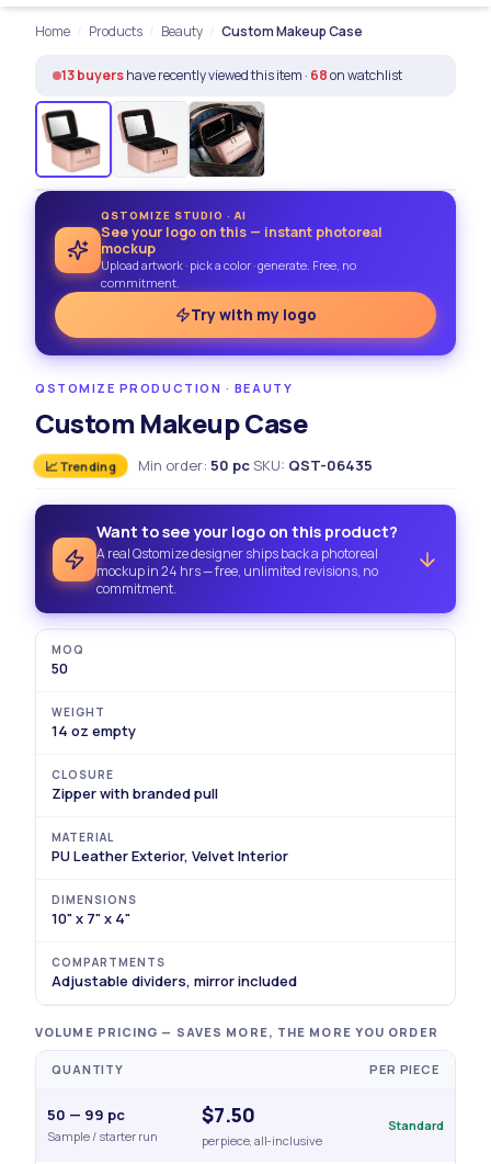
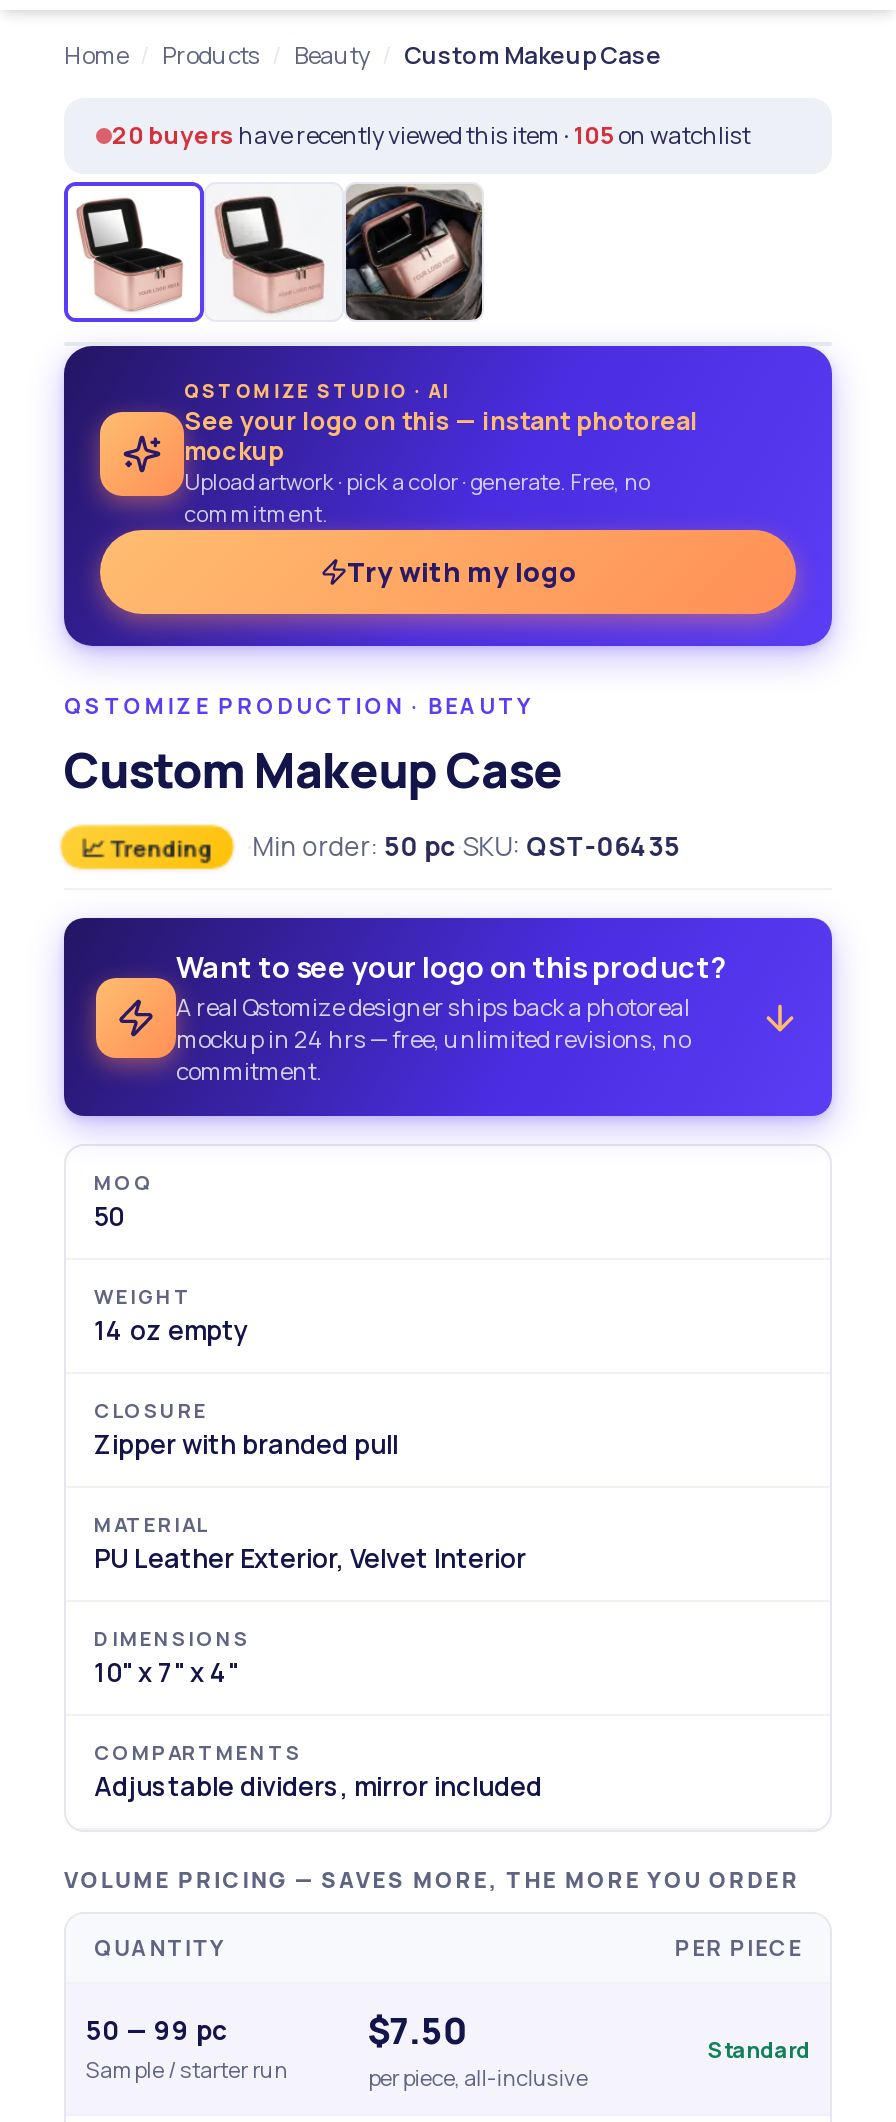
- 13 buyers have recently viewed this item · 68 on watchlist
+ 20 buyers have recently viewed this item · 105 on watchlist
